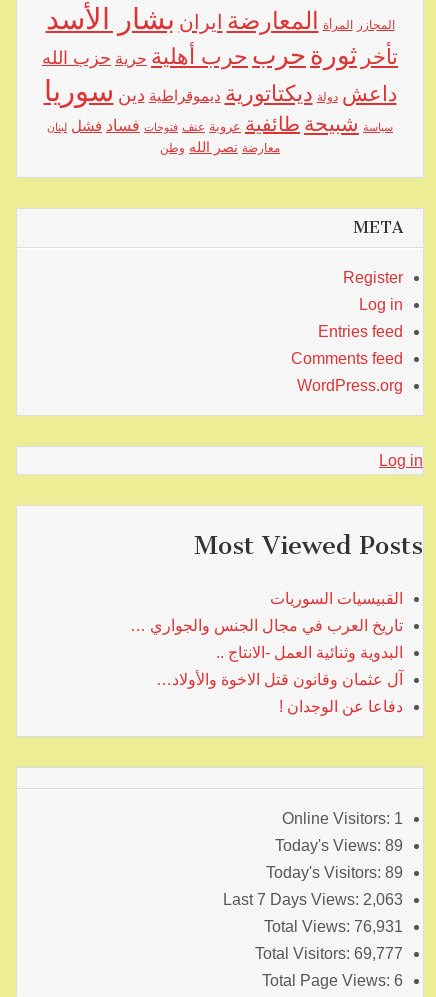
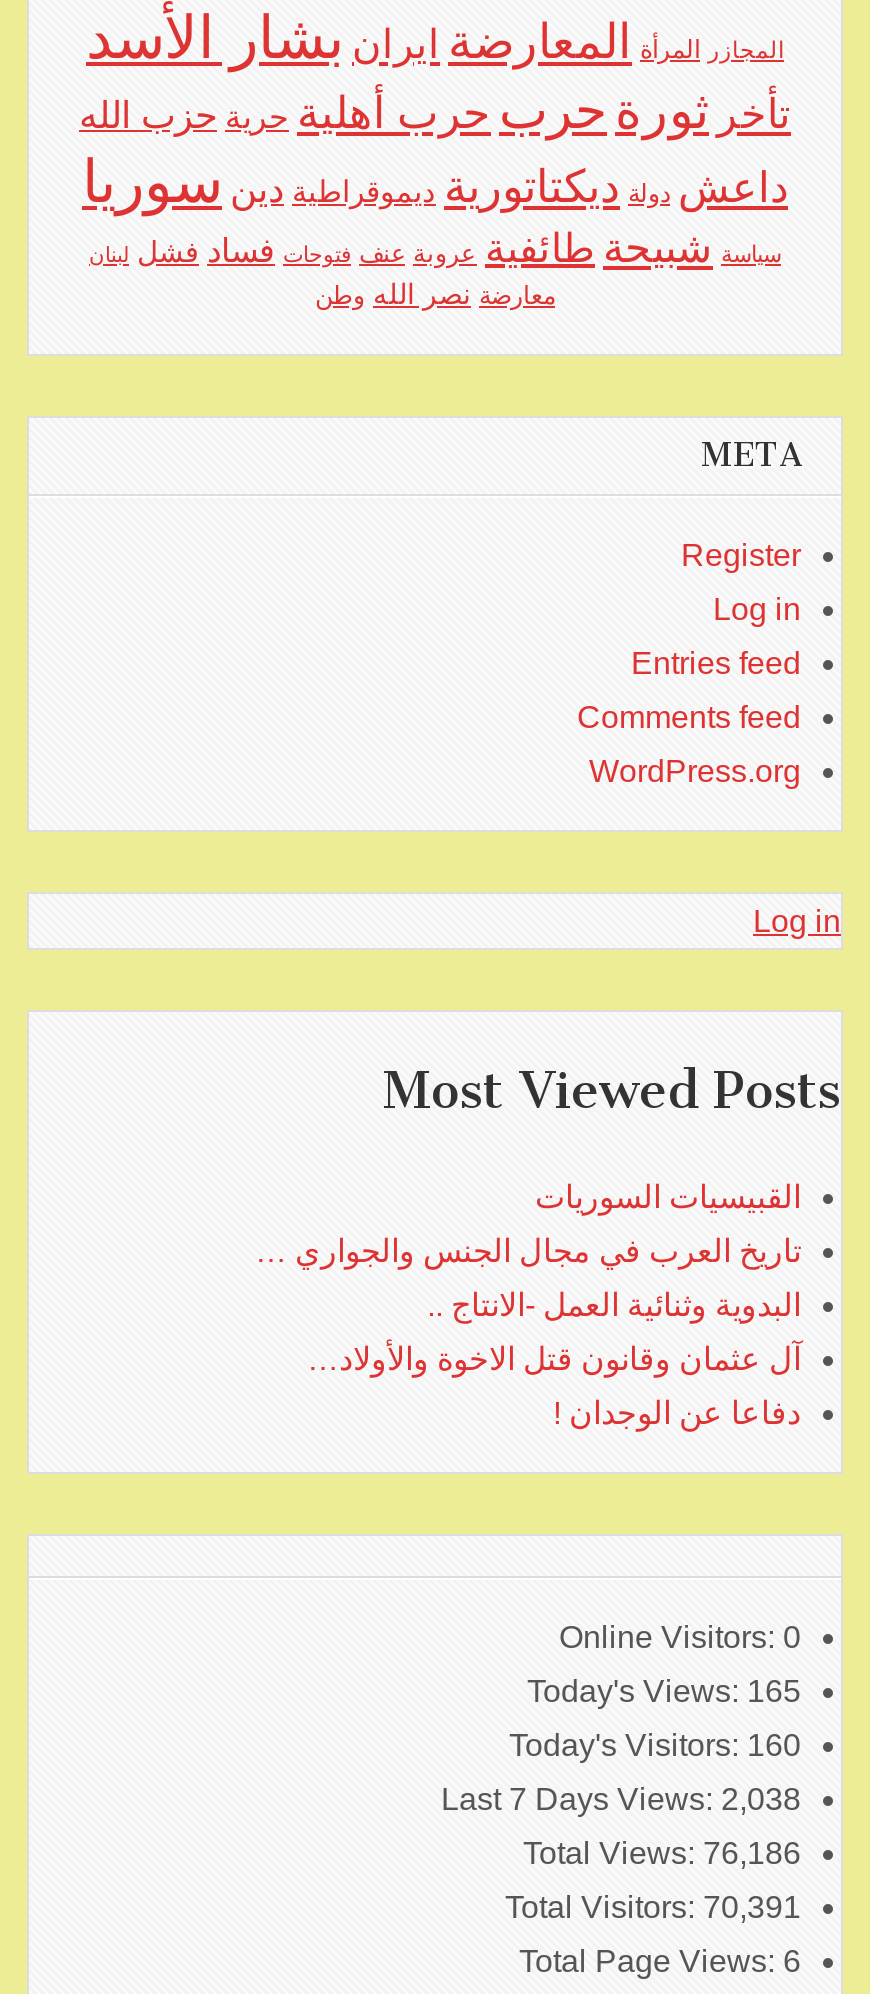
- Online Visitors: 1
+ Online Visitors: 0

- Today's Views: 89
+ Today's Views: 165

- Today's Visitors: 89
+ Today's Visitors: 160

- Last 7 Days Views: 2,063
+ Last 7 Days Views: 2,038

- Total Views: 76,931
+ Total Views: 76,186

- Total Visitors: 69,777
+ Total Visitors: 70,391
